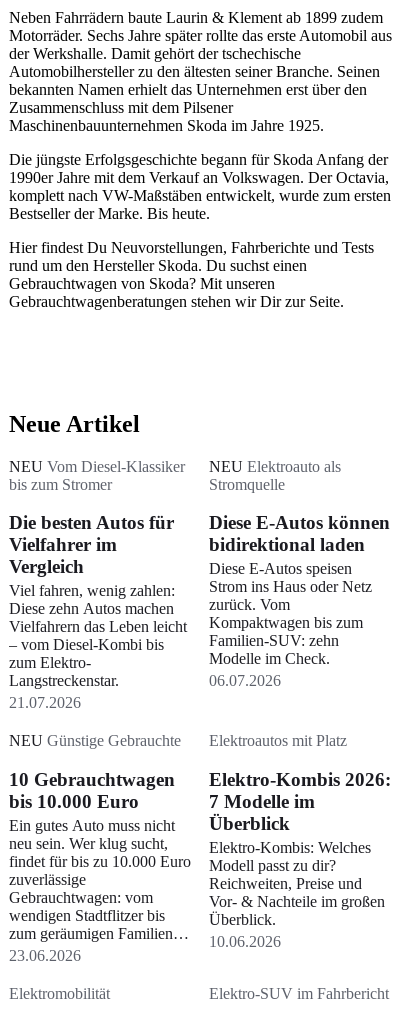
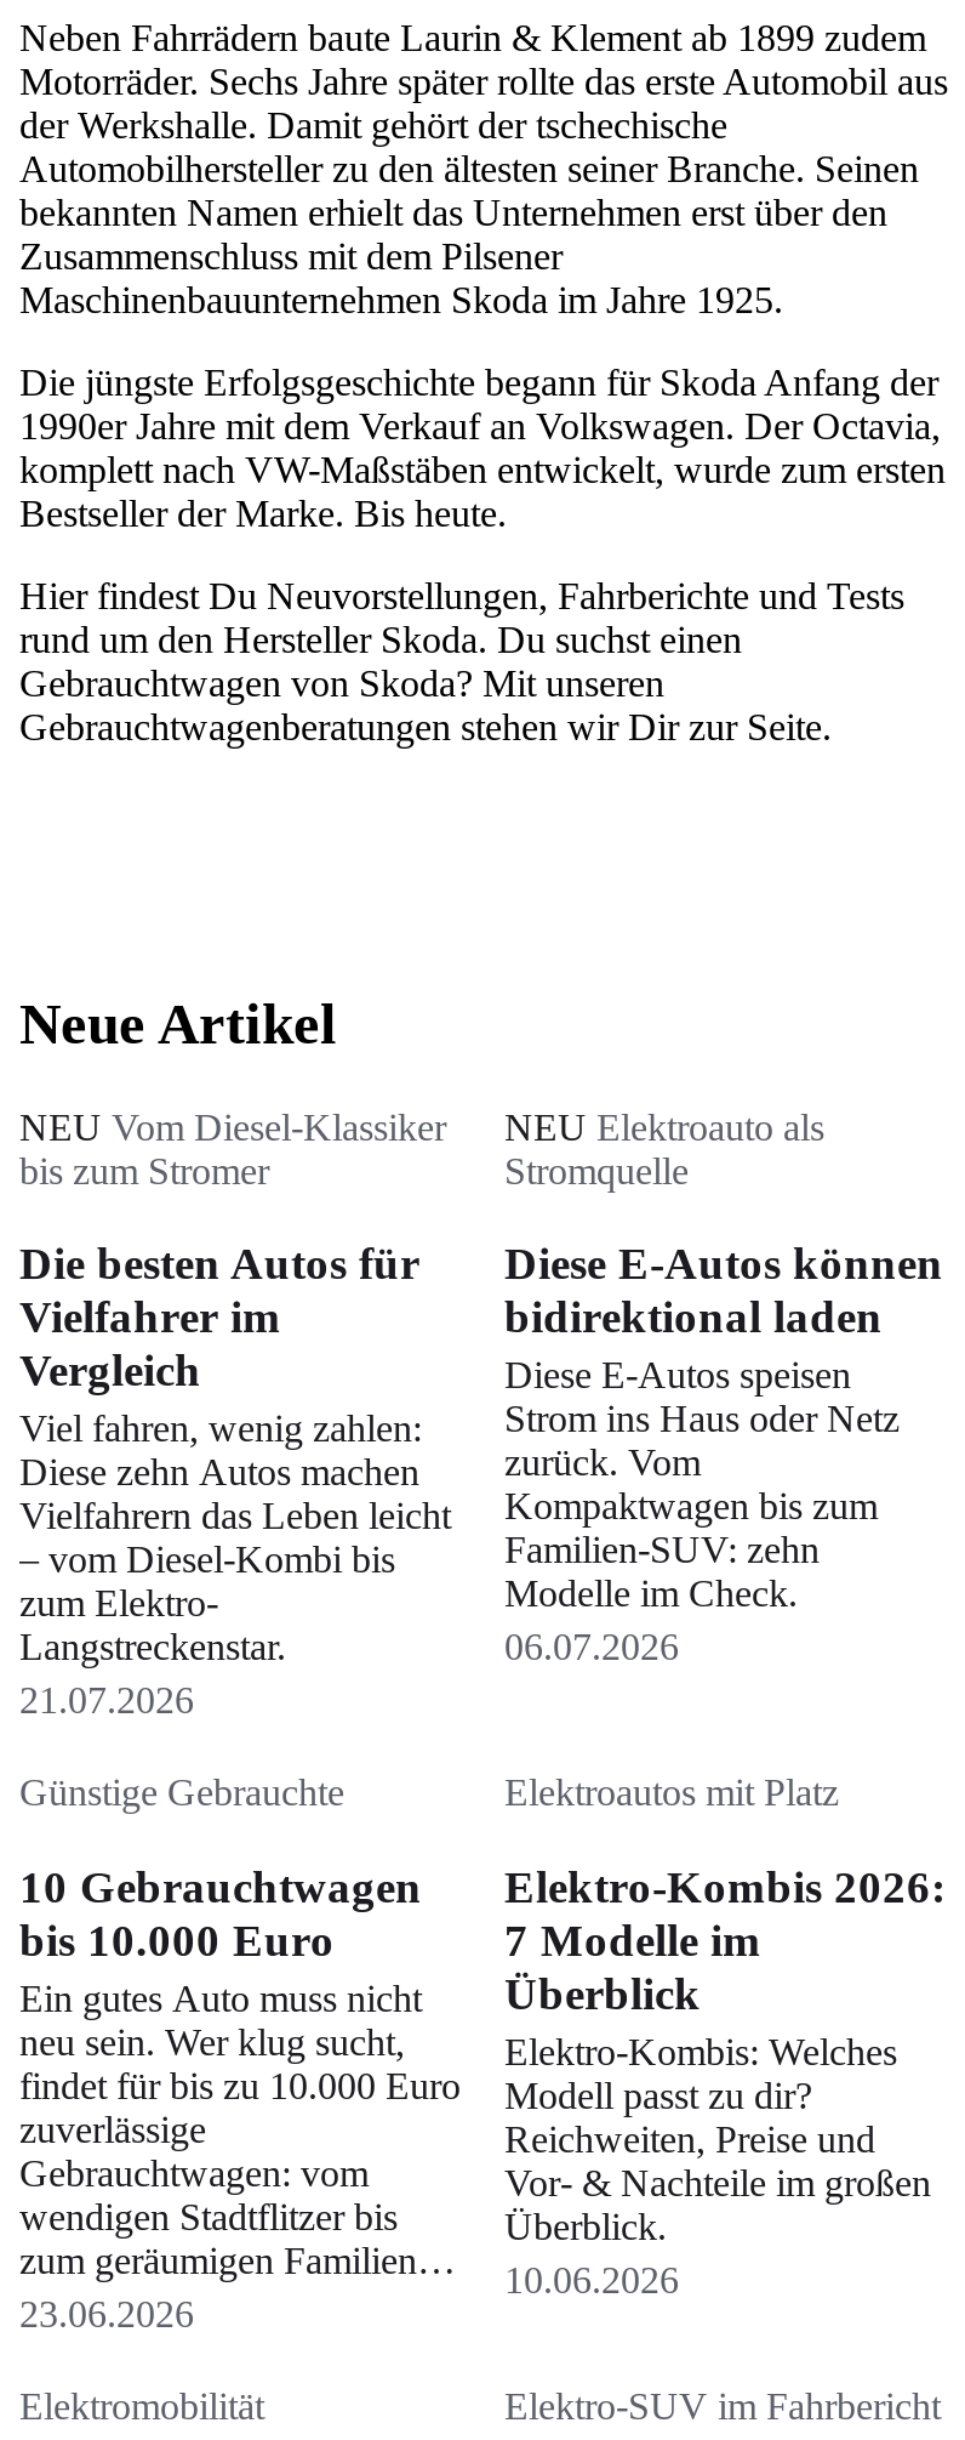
- NEU Günstige Gebrauchte
+ Günstige Gebrauchte
